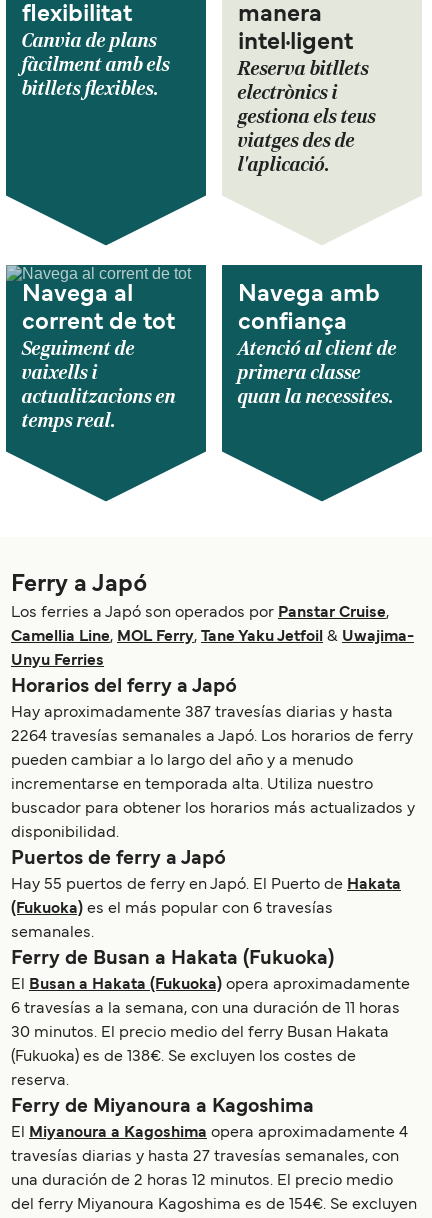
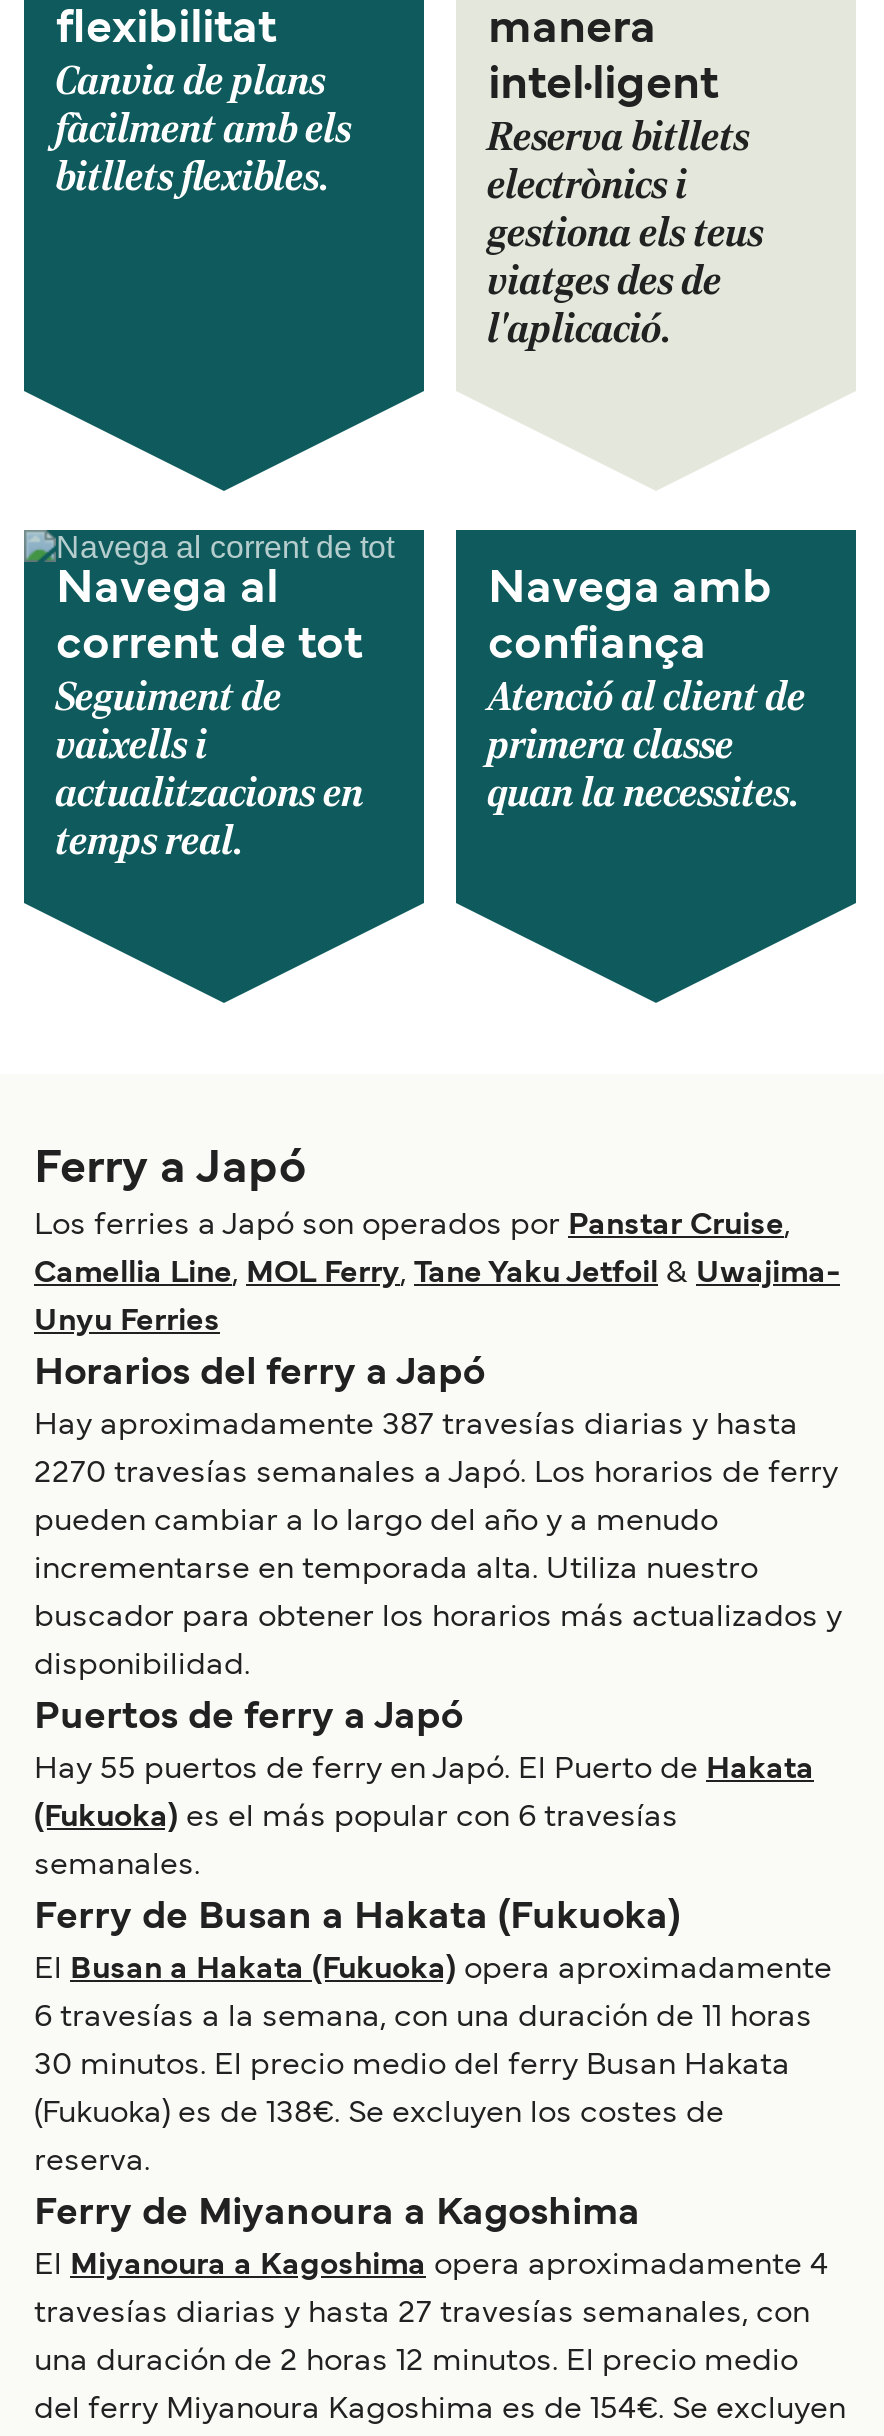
- 2264 travesías semanales a Japó. Los horarios de ferry
+ 2270 travesías semanales a Japó. Los horarios de ferry
